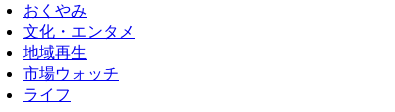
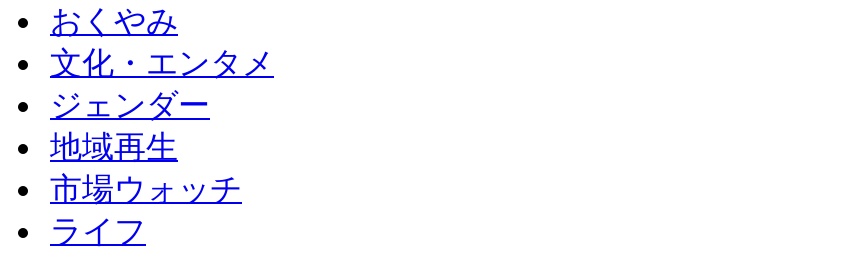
+ ジェンダー
